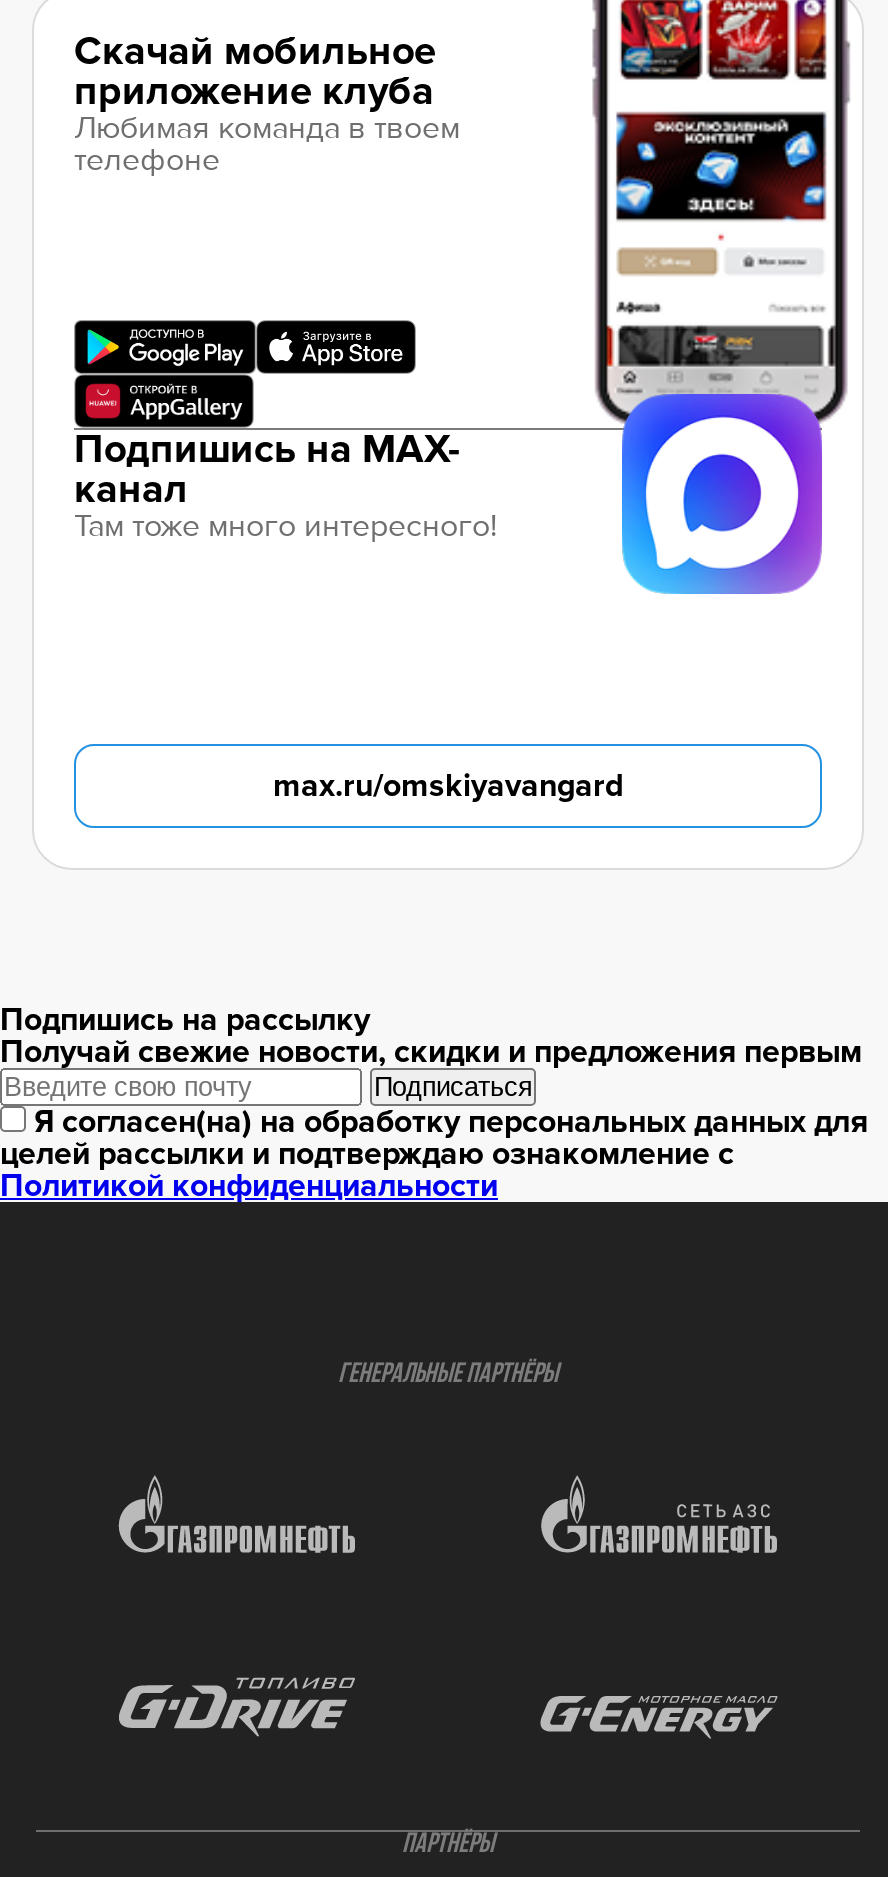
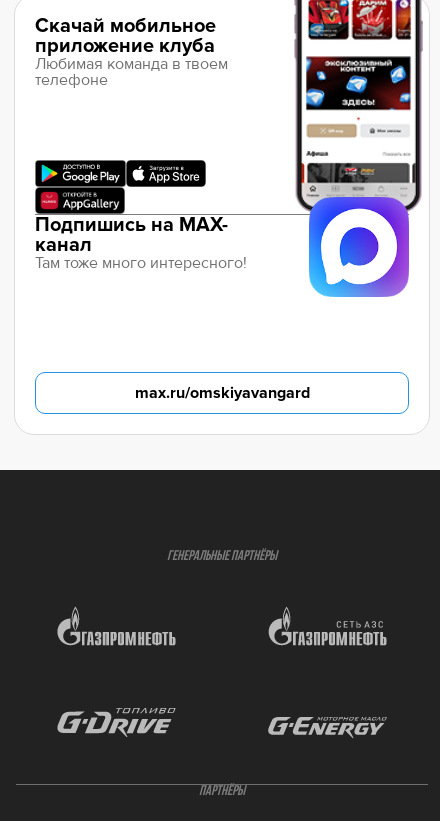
- Подпишись на рассылку
- Получай свежие новости, скидки и предложения первым
- Подписаться
- Я согласен(на) на обработку персональных данных для
- целей рассылки и подтверждаю ознакомление с
- Политикой конфиденциальности
